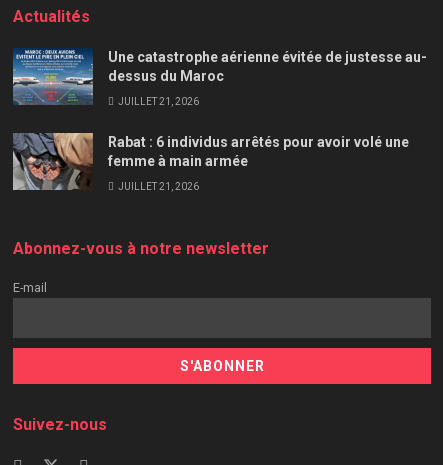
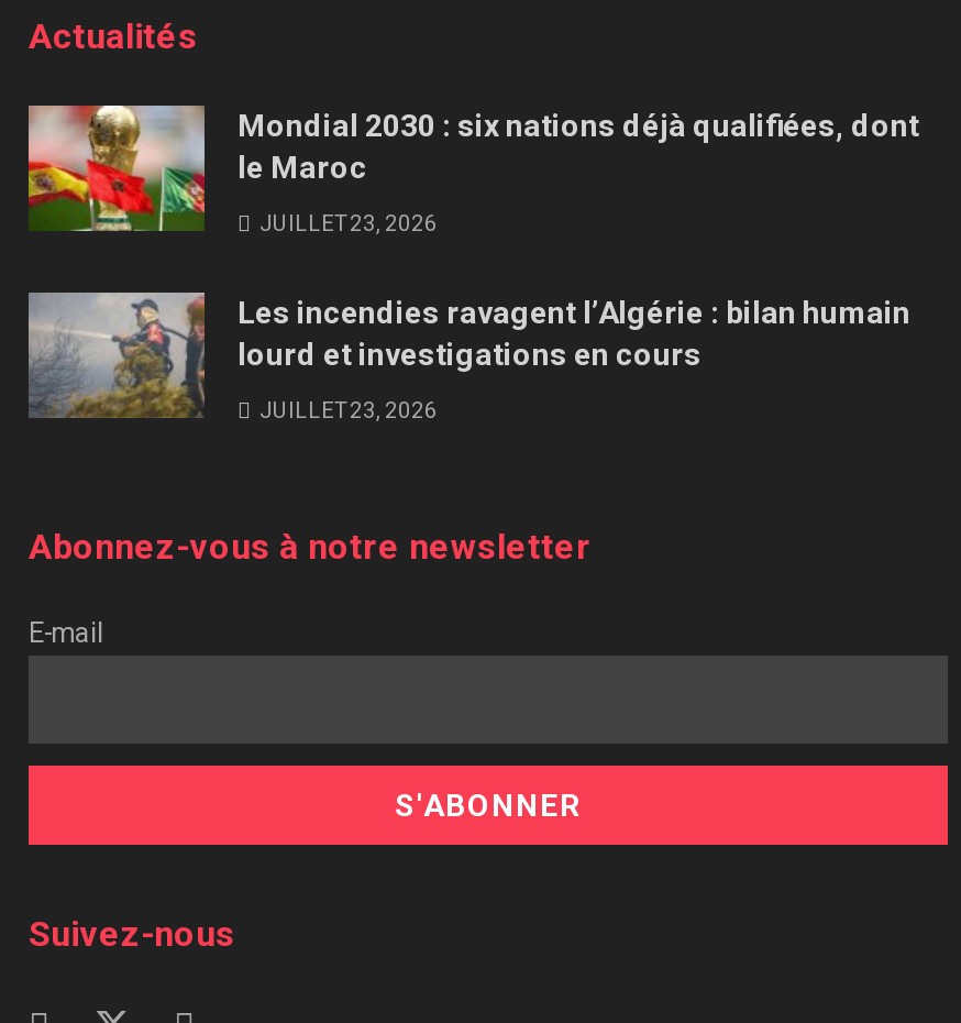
- [image]
- Une catastrophe aérienne évitée de justesse au-
- dessus du Maroc
+ [image]
+ Mondial 2030 : six nations déjà qualifiées, dont
+ le Maroc

- JUILLET 21, 2026
+ JUILLET 23, 2026

- [image]
- Rabat : 6 individus arrêtés pour avoir volé une
- femme à main armée
+ [image]
+ Les incendies ravagent l’Algérie : bilan humain
+ lourd et investigations en cours

- JUILLET 21, 2026
+ JUILLET 23, 2026
